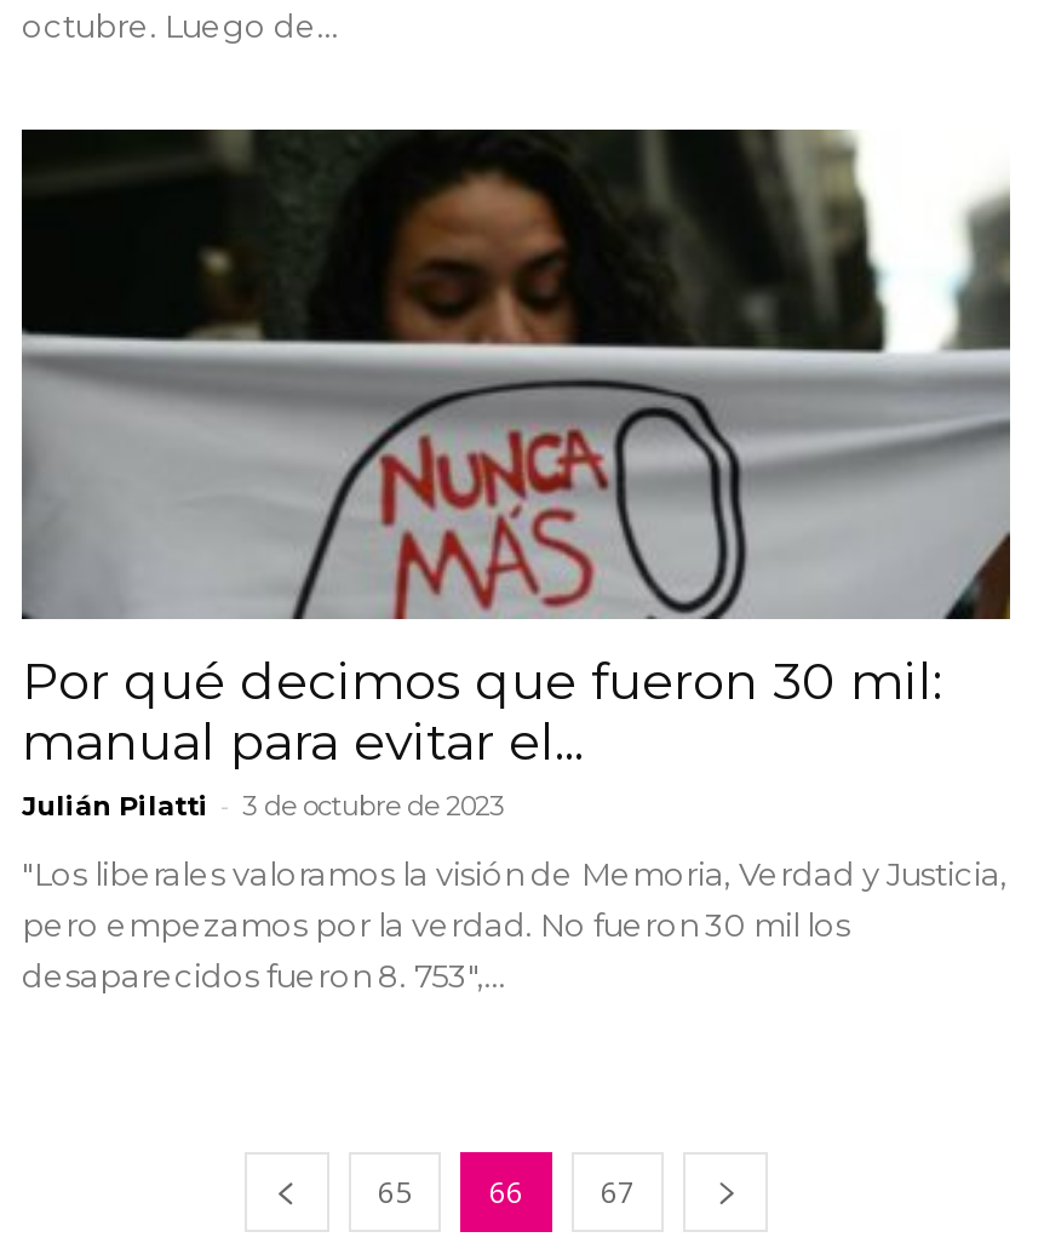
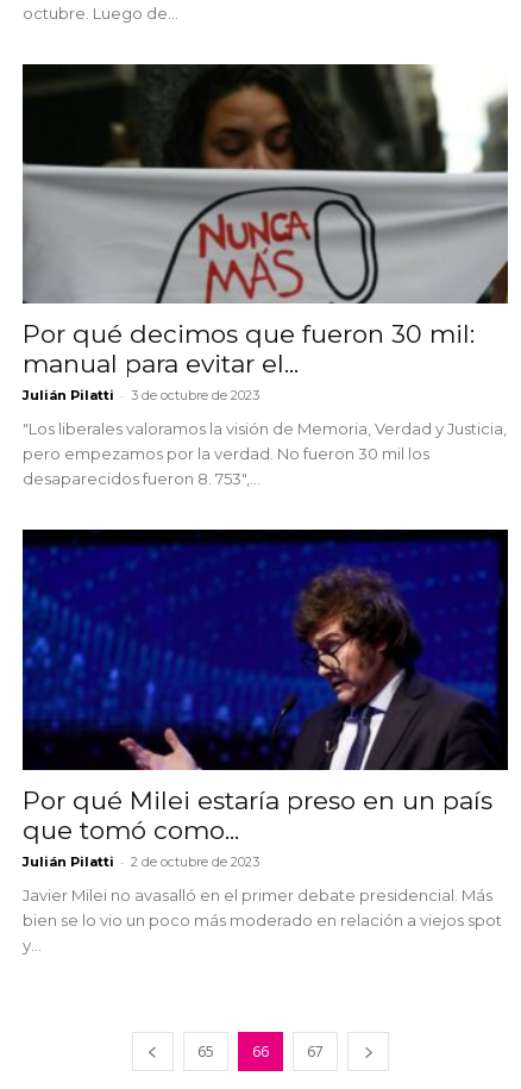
+ [image]
+ Por qué Milei estaría preso en un país
+ que tomó como...
+ Julián Pilatti - 2 de octubre de 2023
+ Javier Milei no avasalló en el primer debate presidencial. Más
+ bien se lo vio un poco más moderado en relación a viejos spot
+ y...
